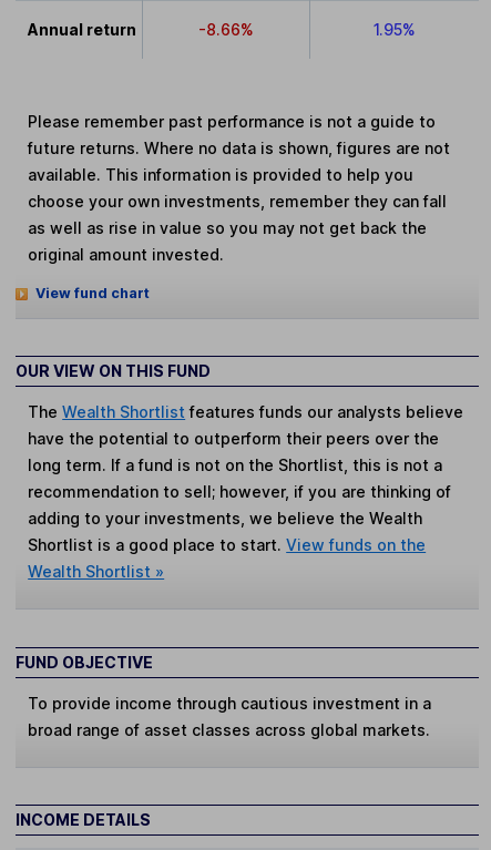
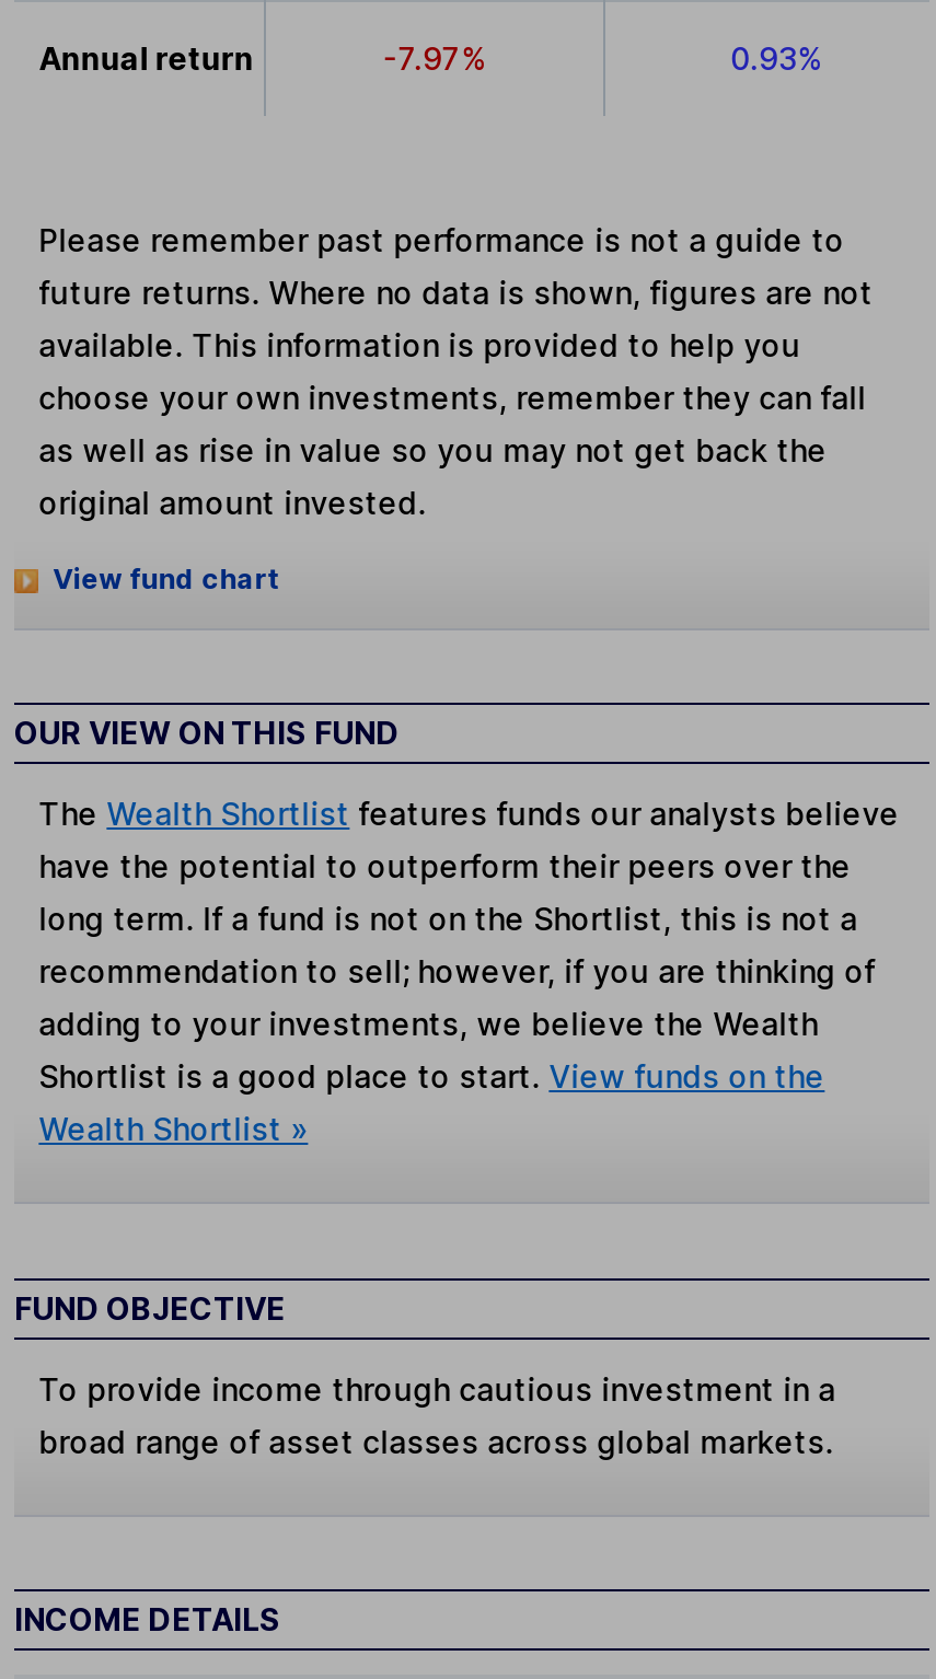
- -8.66%
+ -7.97%

- 1.95%
+ 0.93%
